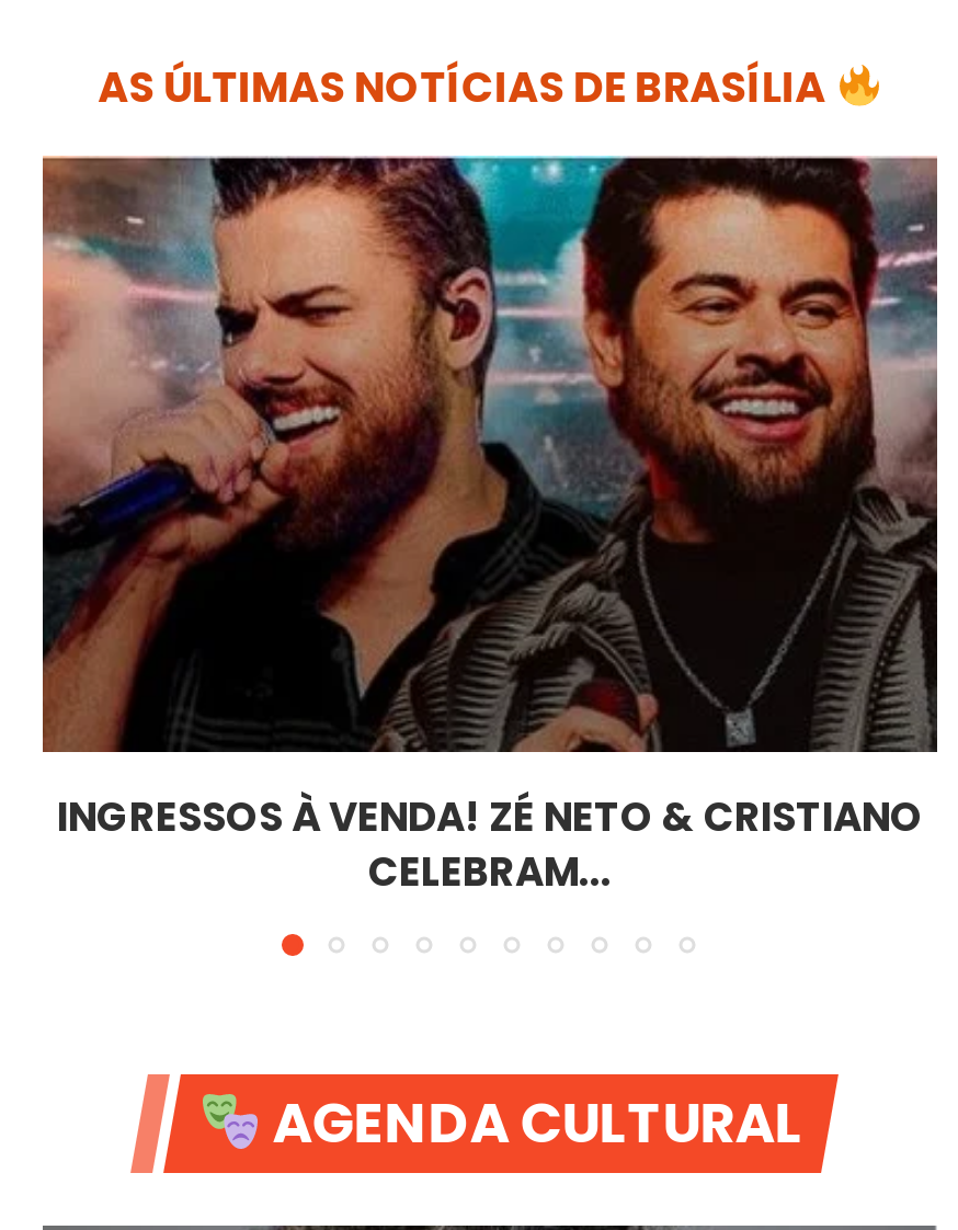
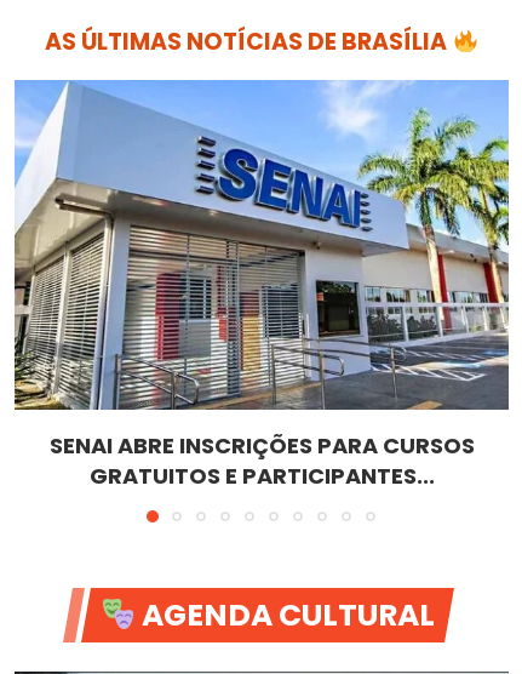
- [image]
- INGRESSOS À VENDA! ZÉ NETO & CRISTIANO
- CELEBRAM...
+ [image]
+ SENAI ABRE INSCRIÇÕES PARA CURSOS
+ GRATUITOS E PARTICIPANTES...
